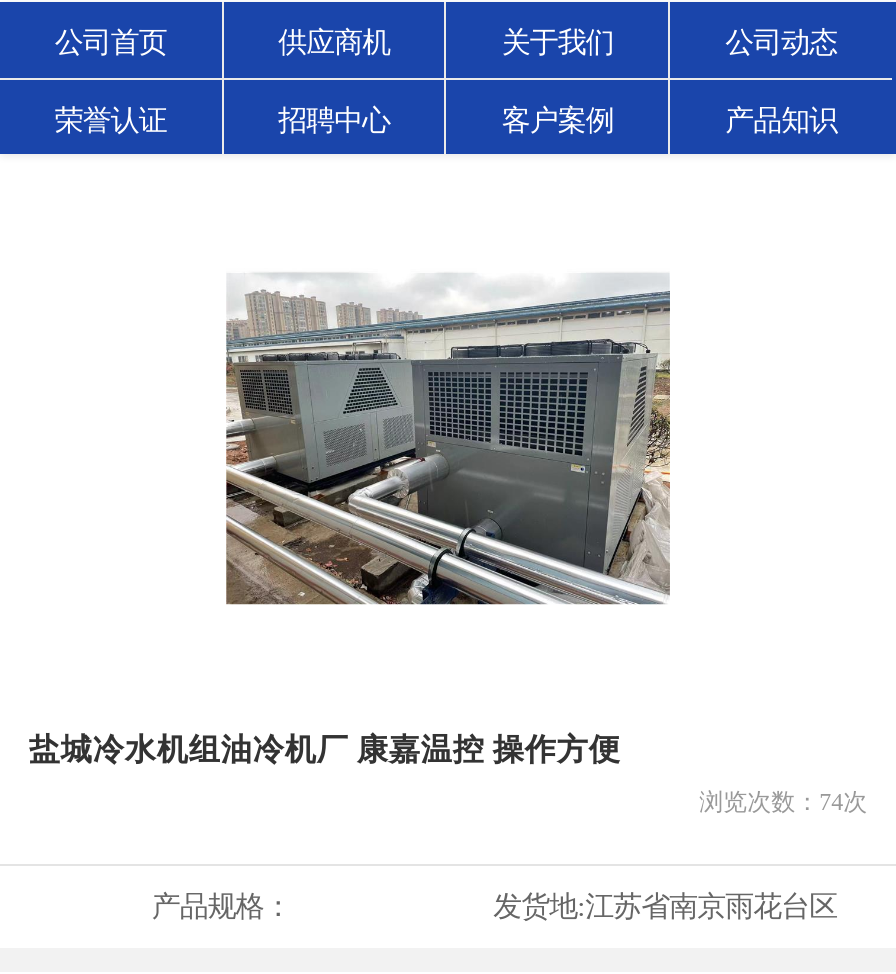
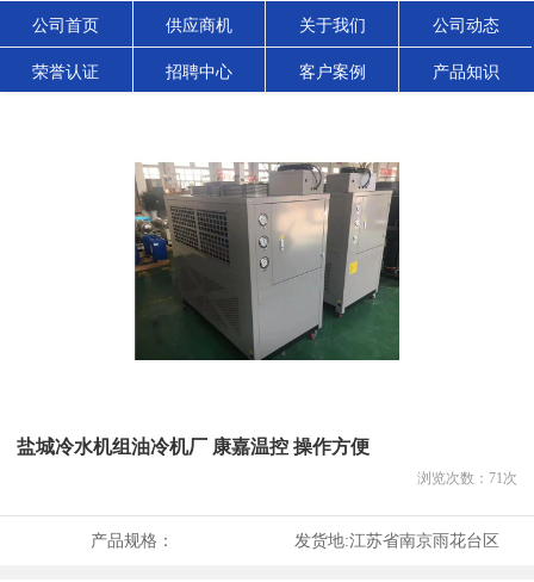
- [image]
+ [image]

- 浏览次数：74次
+ 浏览次数：71次
